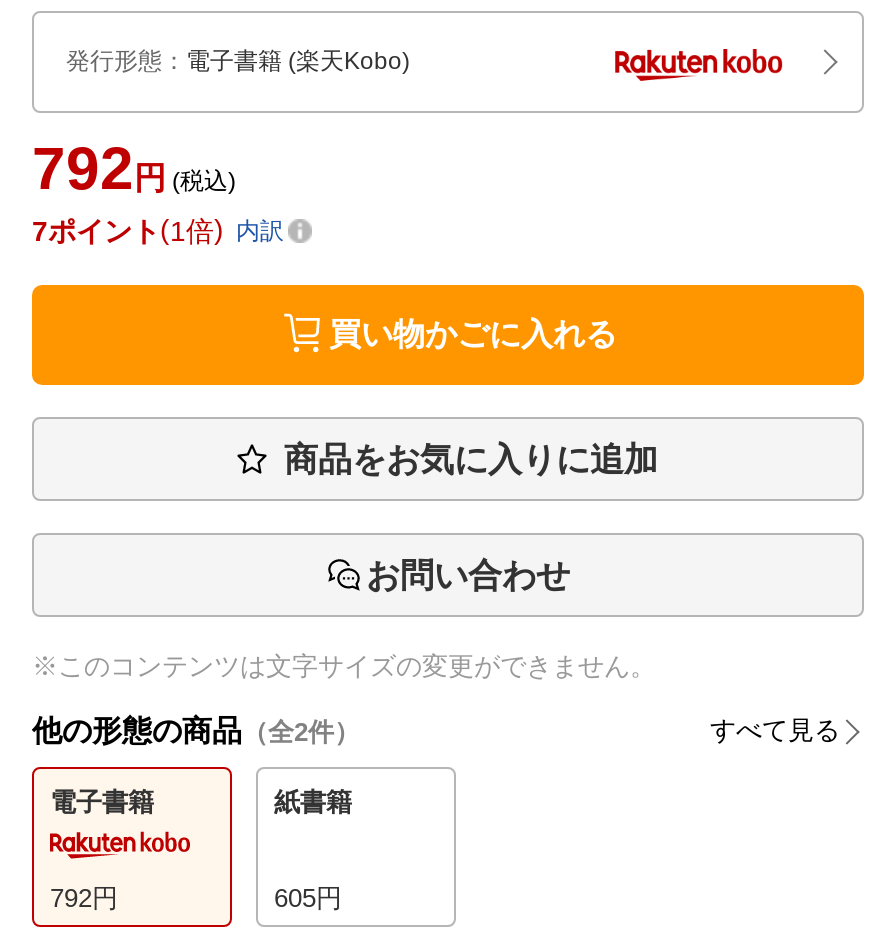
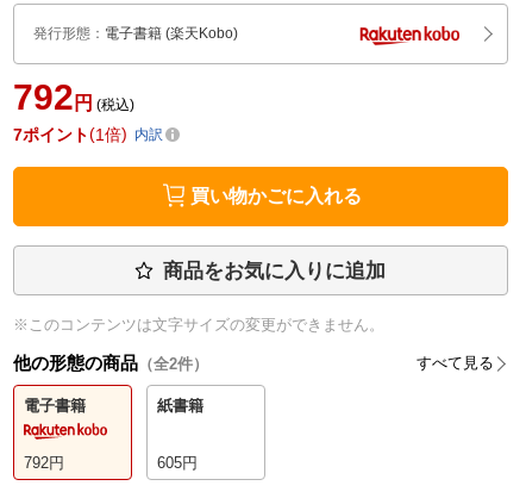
- お問い合わせ
